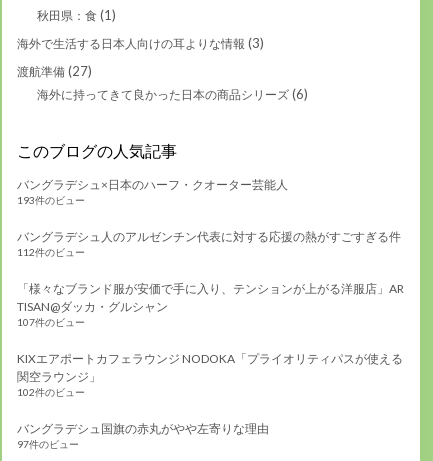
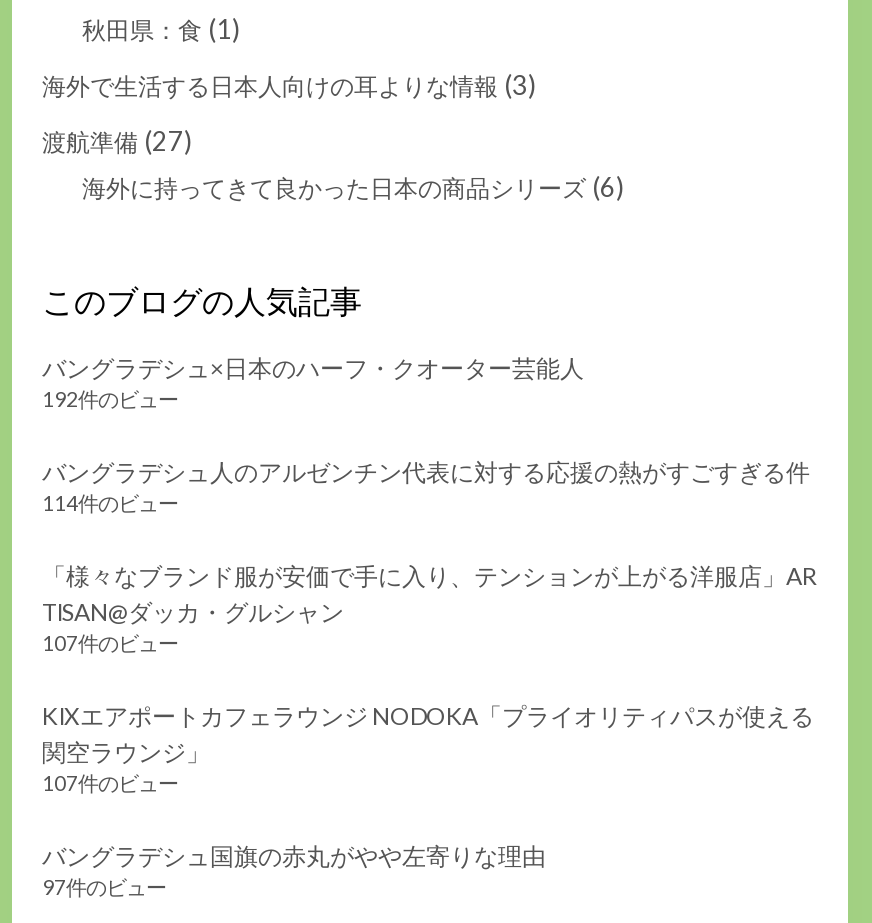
- 193件のビュー
+ 192件のビュー

- 112件のビュー
+ 114件のビュー

- 102件のビュー
+ 107件のビュー
